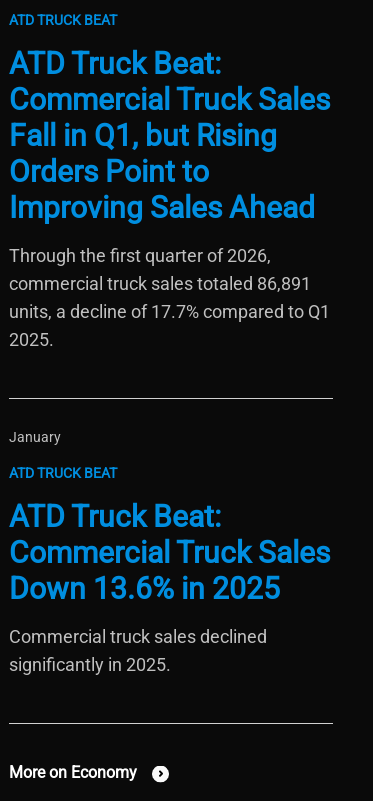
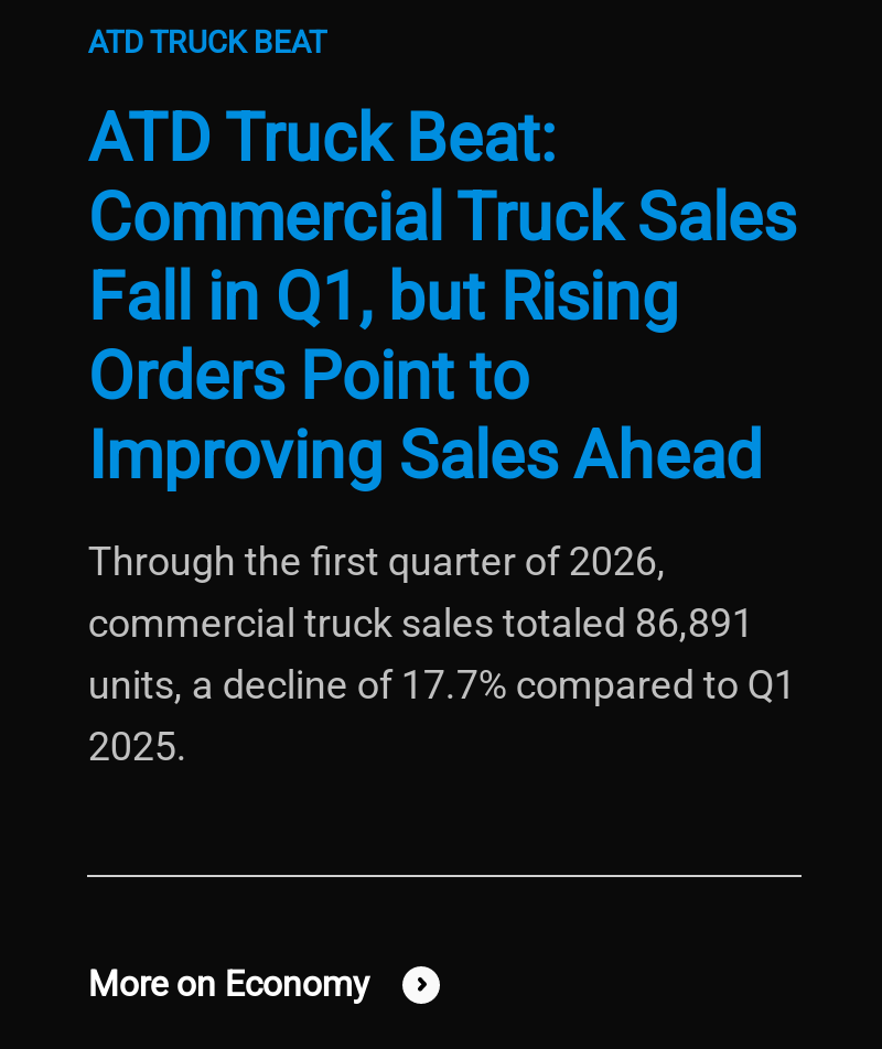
- January
- ATD TRUCK BEAT
- ATD Truck Beat:
- Commercial Truck Sales
- Down 13.6% in 2025
- Commercial truck sales declined
- significantly in 2025.
